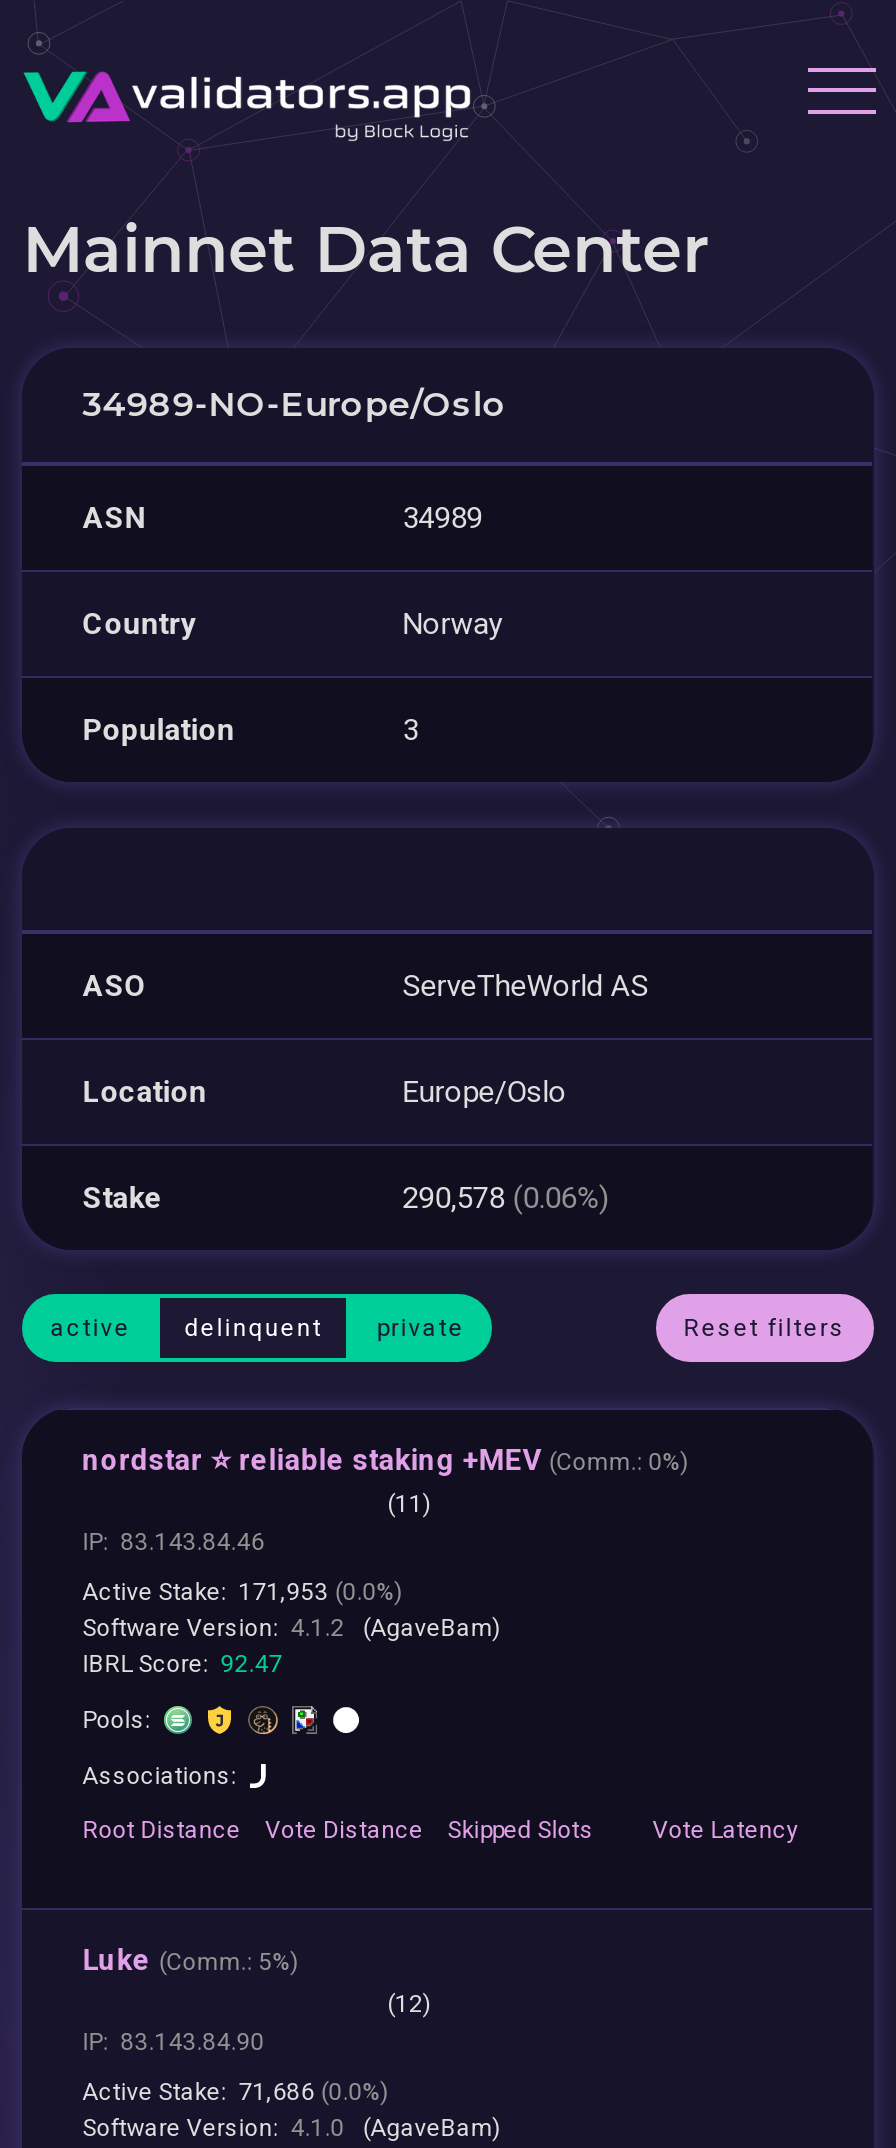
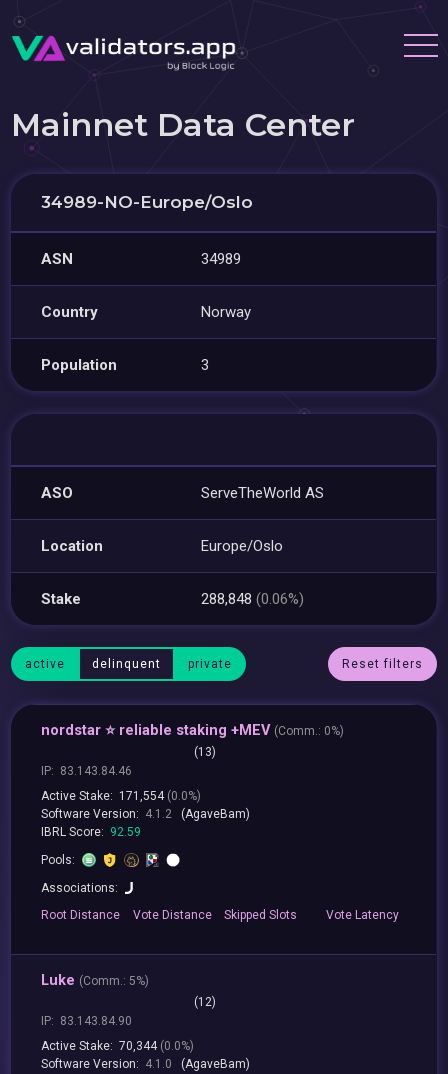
- 290,578 (0.06%)
+ 288,848 (0.06%)

- (11)
+ (13)

- Active Stake: 171,953 (0.0%)
+ Active Stake: 171,554 (0.0%)

- IBRL Score: 92.47
+ IBRL Score: 92.59

- Active Stake: 71,686 (0.0%)
+ Active Stake: 70,344 (0.0%)
